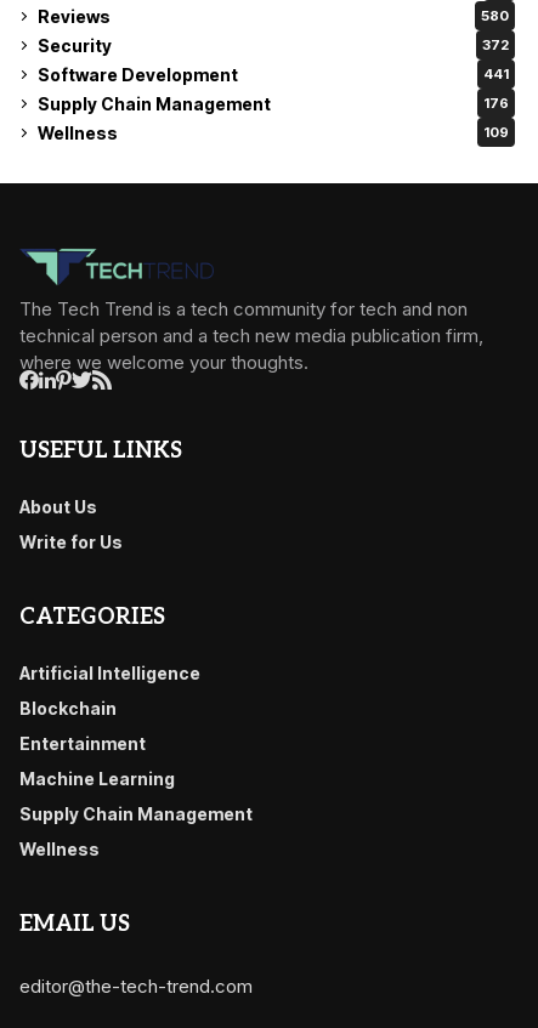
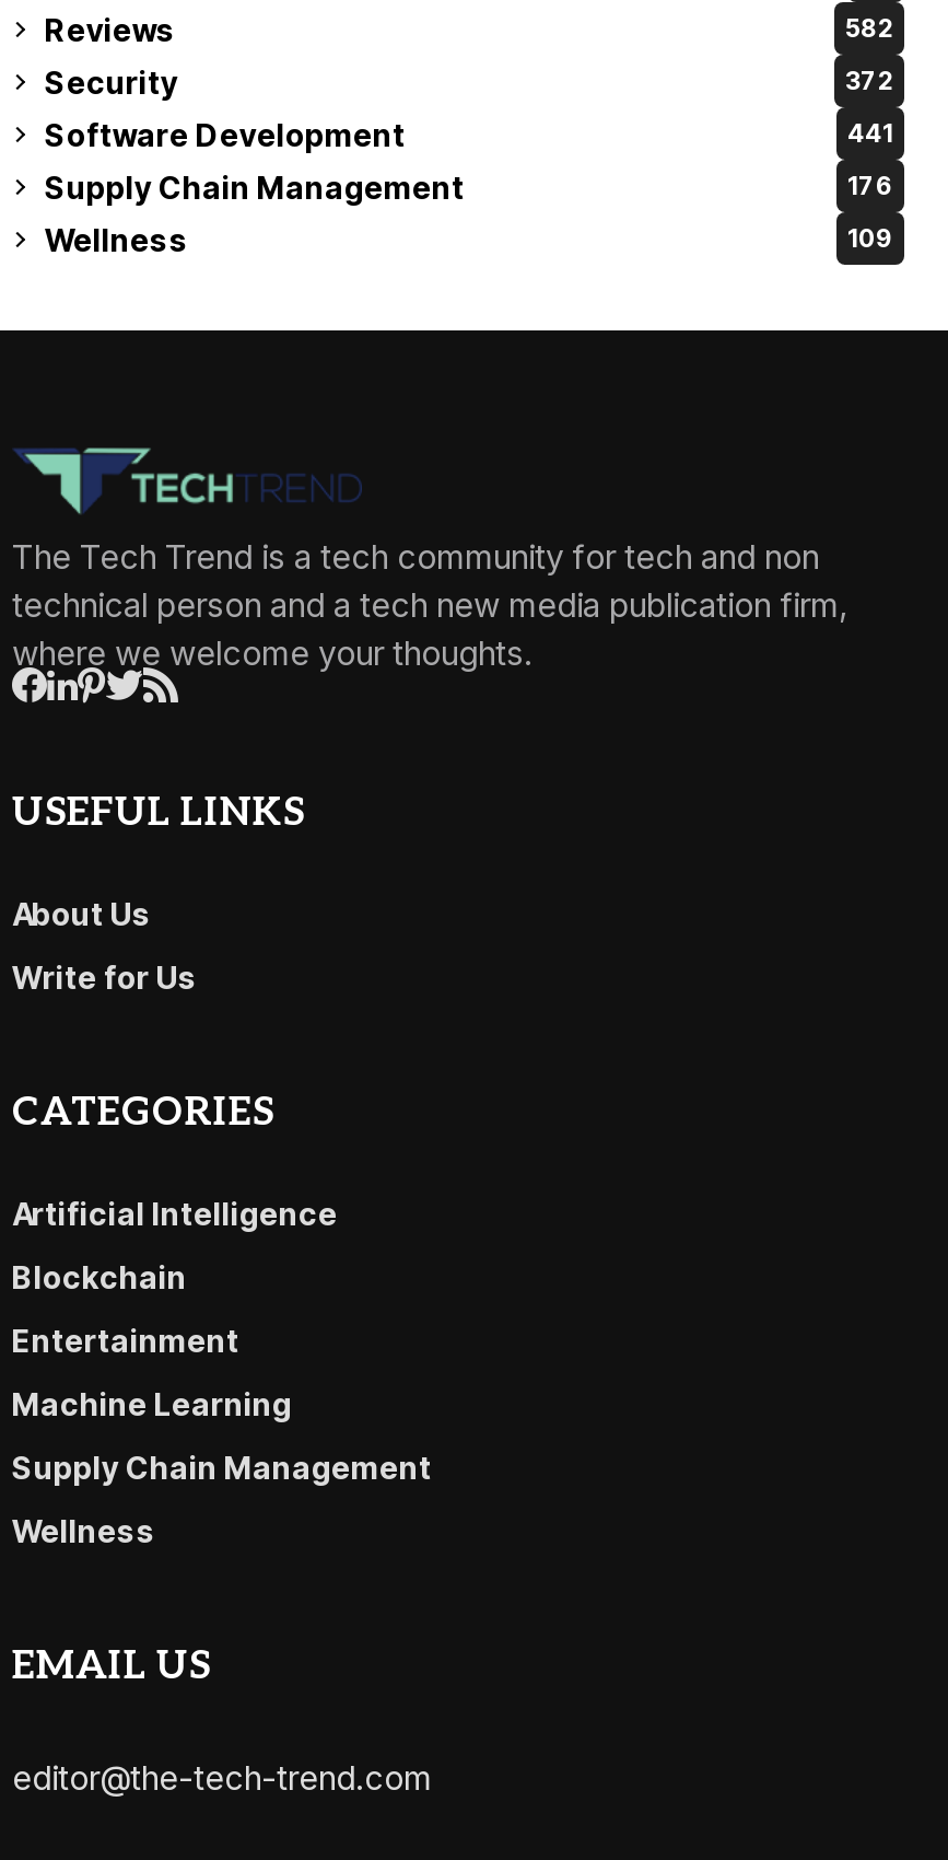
- 580
+ 582
